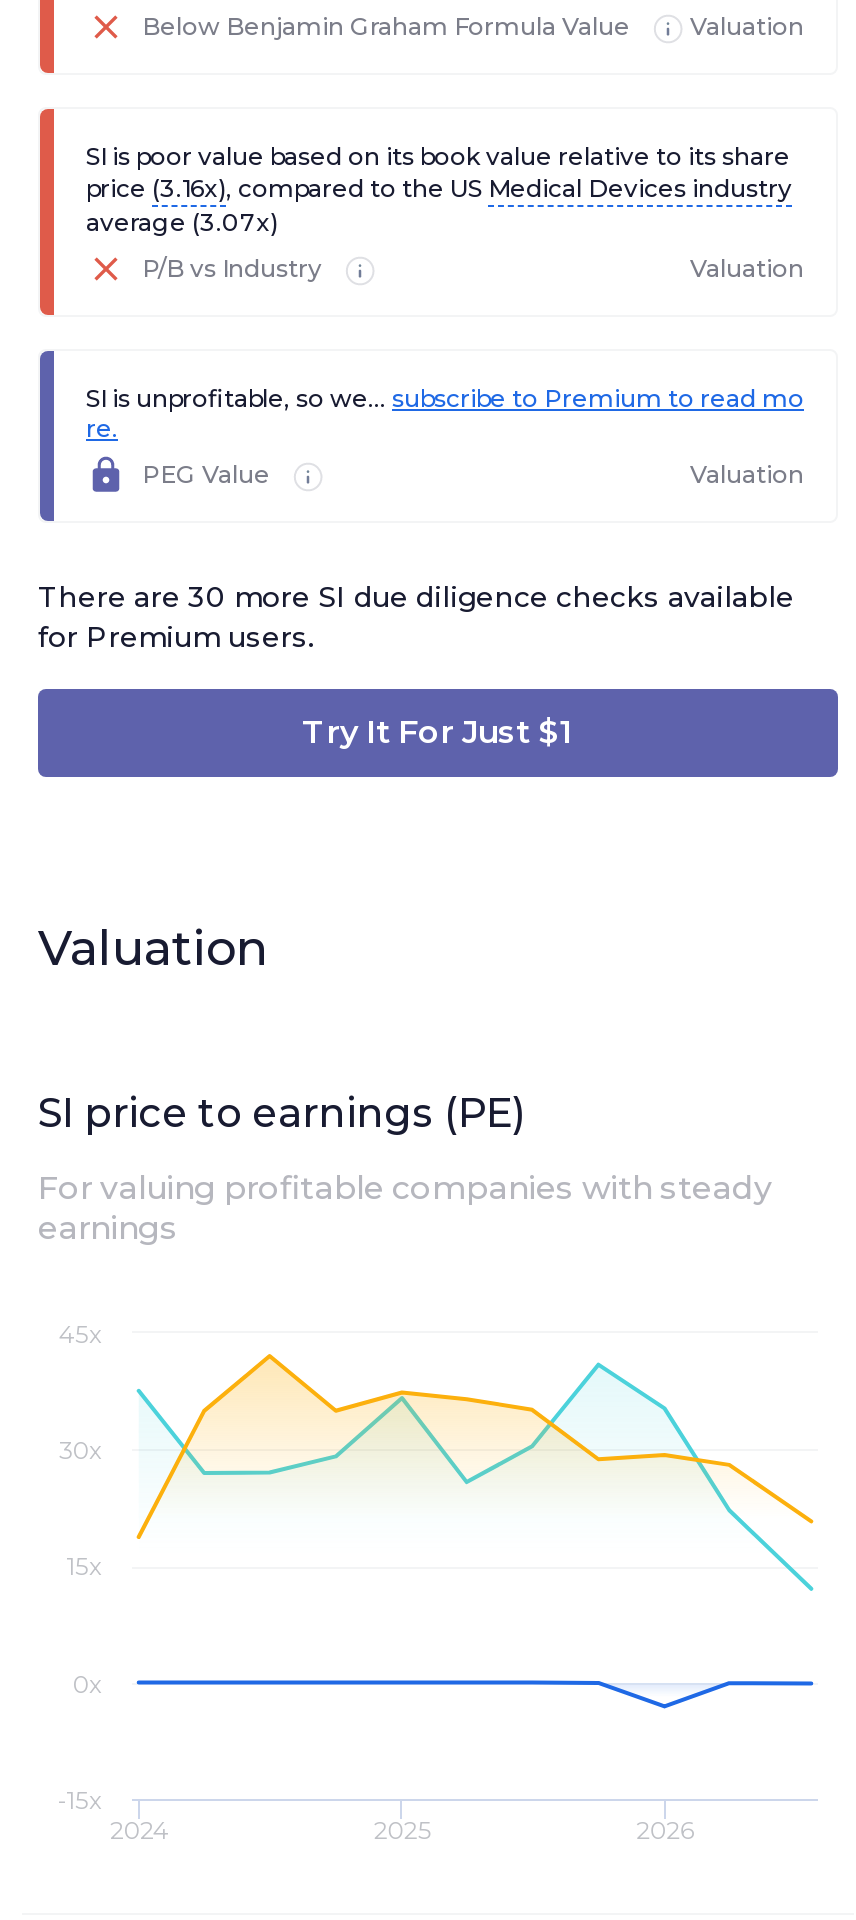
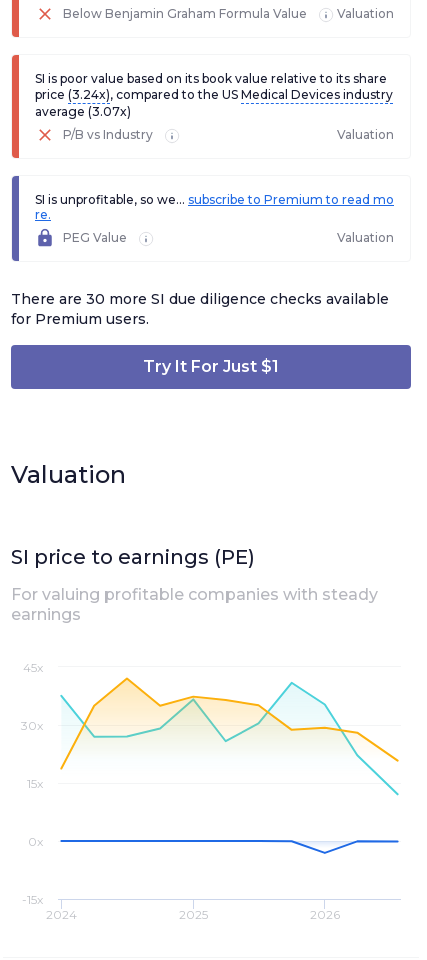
- price (3.16x), compared to the US Medical Devices industry
+ price (3.24x), compared to the US Medical Devices industry
